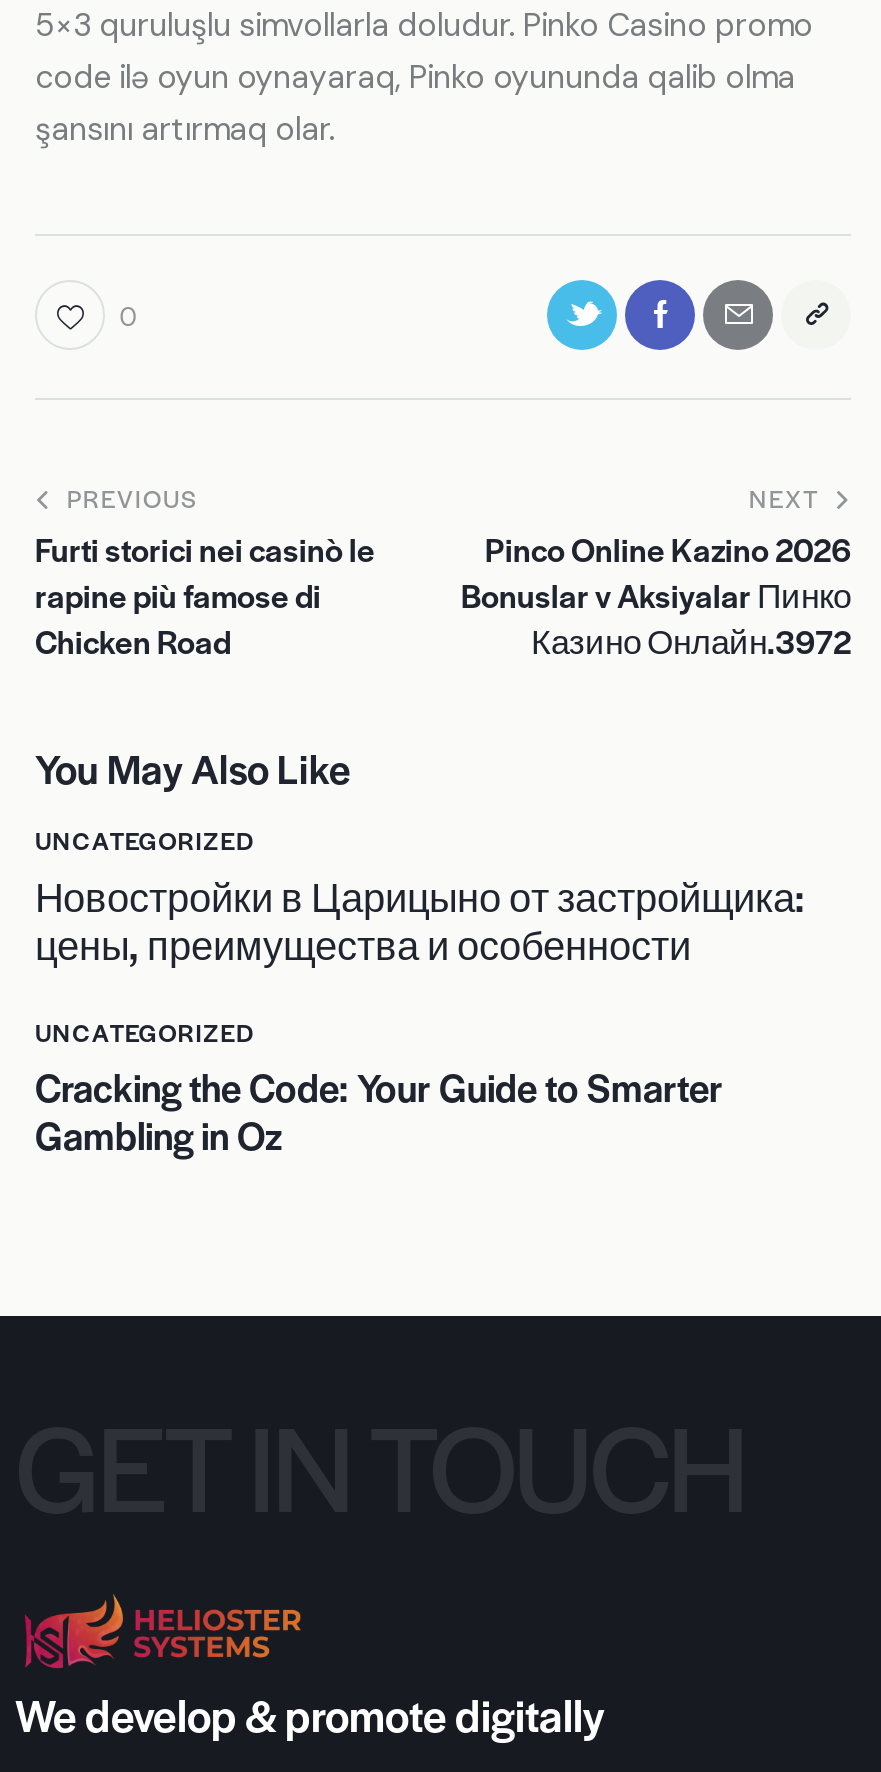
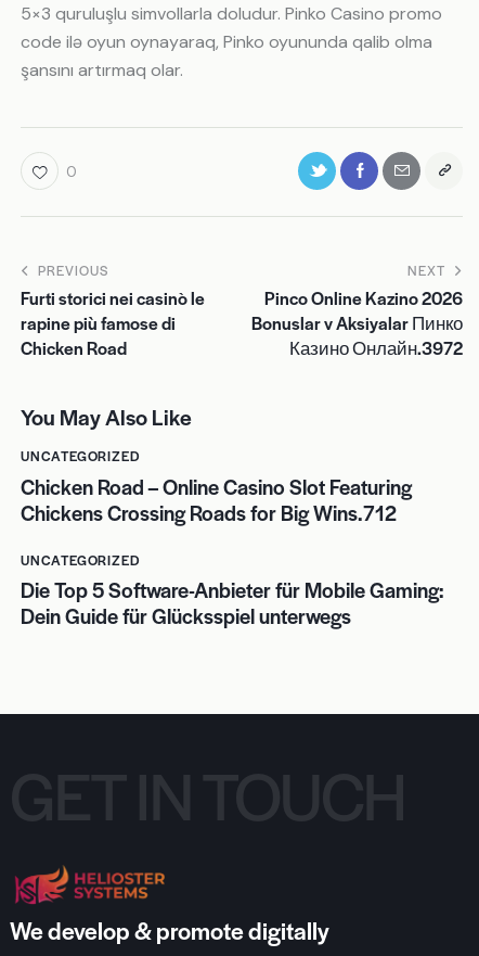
- Новостройки в Царицыно от застройщика:
- цены, преимущества и особенности
+ Chicken Road – Online Casino Slot Featuring
+ Chickens Crossing Roads for Big Wins.712

- Cracking the Code: Your Guide to Smarter
- Gambling in Oz
+ Die Top 5 Software-Anbieter für Mobile Gaming:
+ Dein Guide für Glücksspiel unterwegs
